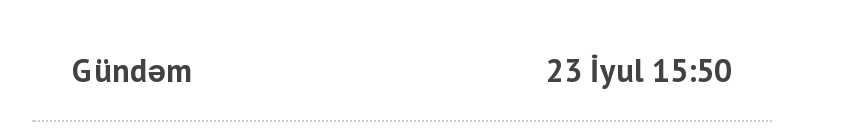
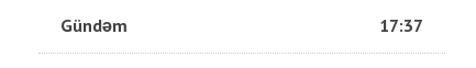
- 23 İyul 15:50
+ 17:37
